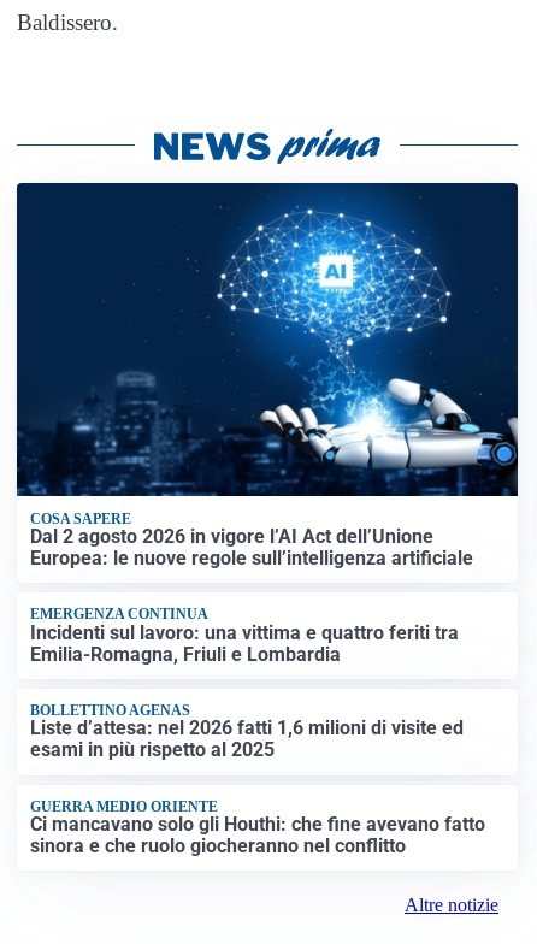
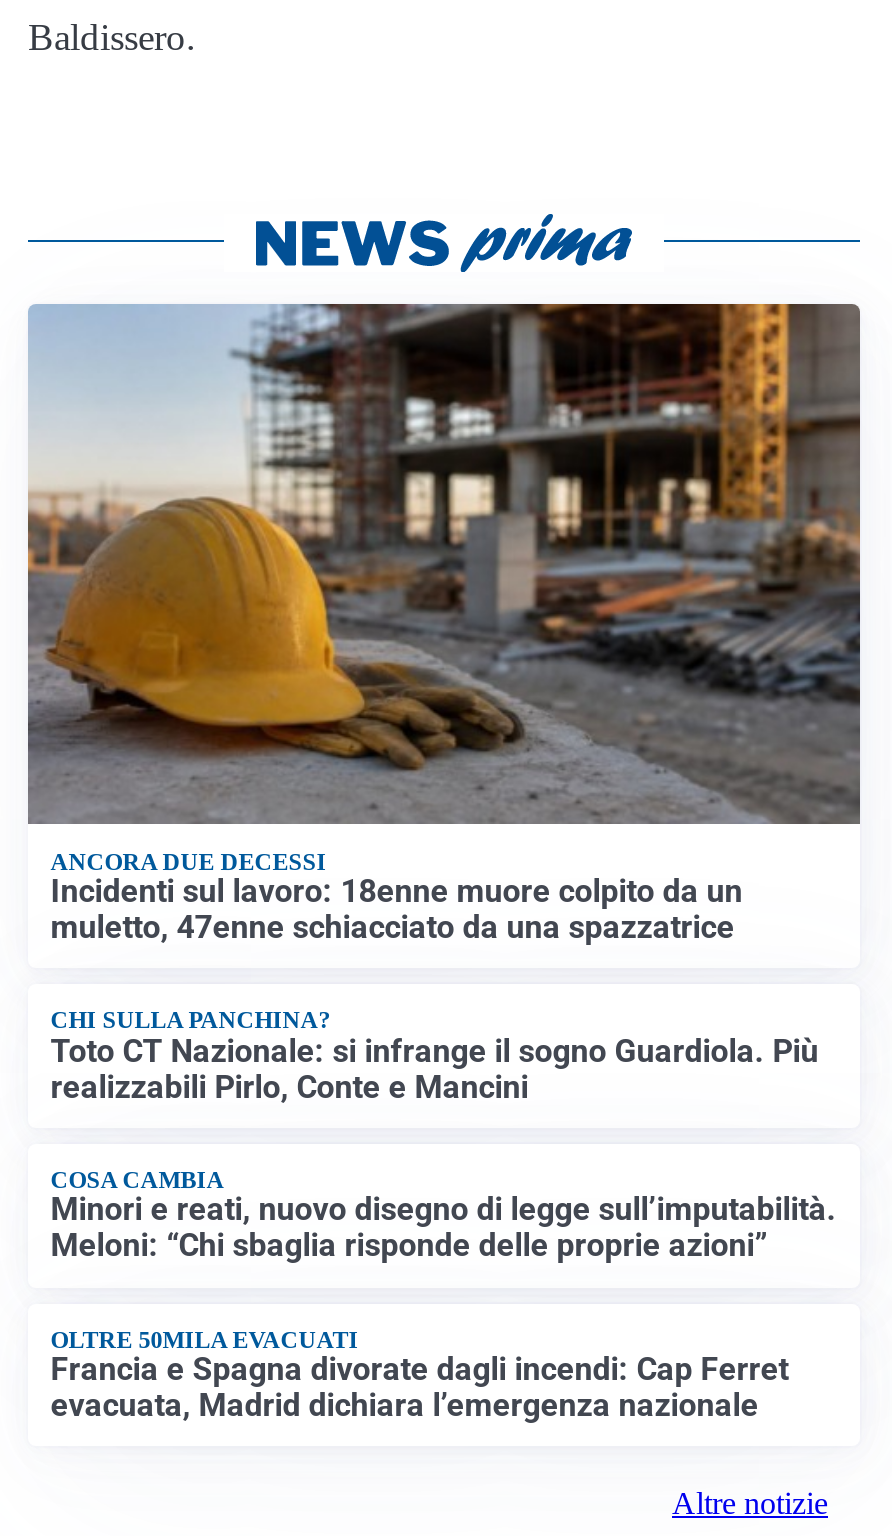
- [image]
- COSA SAPERE
- Dal 2 agosto 2026 in vigore l’AI Act dell’Unione
- Europea: le nuove regole sull’intelligenza artificiale
+ [image]
+ ANCORA DUE DECESSI
+ Incidenti sul lavoro: 18enne muore colpito da un
+ muletto, 47enne schiacciato da una spazzatrice

- EMERGENZA CONTINUA
- Incidenti sul lavoro: una vittima e quattro feriti tra
- Emilia-Romagna, Friuli e Lombardia
+ CHI SULLA PANCHINA?
+ Toto CT Nazionale: si infrange il sogno Guardiola. Più
+ realizzabili Pirlo, Conte e Mancini

- BOLLETTINO AGENAS
- Liste d’attesa: nel 2026 fatti 1,6 milioni di visite ed
- esami in più rispetto al 2025
+ COSA CAMBIA
+ Minori e reati, nuovo disegno di legge sull’imputabilità.
+ Meloni: “Chi sbaglia risponde delle proprie azioni”

- GUERRA MEDIO ORIENTE
- Ci mancavano solo gli Houthi: che fine avevano fatto
- sinora e che ruolo giocheranno nel conflitto
+ OLTRE 50MILA EVACUATI
+ Francia e Spagna divorate dagli incendi: Cap Ferret
+ evacuata, Madrid dichiara l’emergenza nazionale
